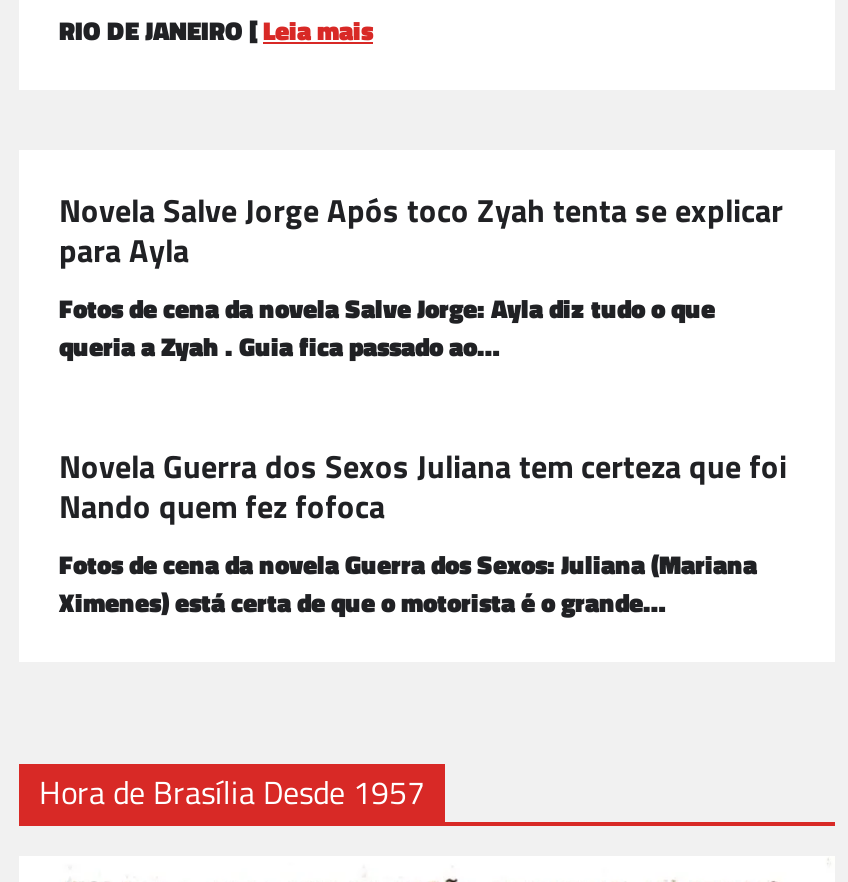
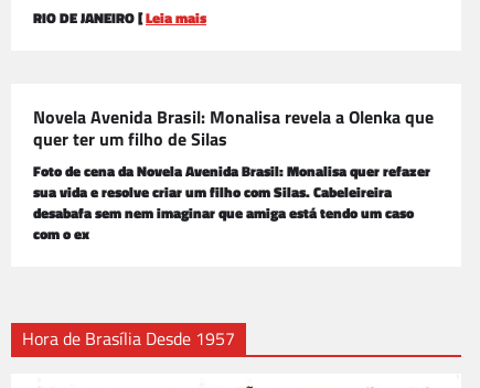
- Novela Salve Jorge Após toco Zyah tenta se explicar
- para Ayla
- Fotos de cena da novela Salve Jorge: Ayla diz tudo o que
- queria a Zyah . Guia fica passado ao…
- Novela Guerra dos Sexos Juliana tem certeza que foi
- Nando quem fez fofoca
- Fotos de cena da novela Guerra dos Sexos: Juliana (Mariana
- Ximenes) está certa de que o motorista é o grande…
+ Novela Avenida Brasil: Monalisa revela a Olenka que
+ quer ter um filho de Silas
+ Foto de cena da Novela Avenida Brasil: Monalisa quer refazer
+ sua vida e resolve criar um filho com Silas. Cabeleireira
+ desabafa sem nem imaginar que amiga está tendo um caso
+ com o ex
